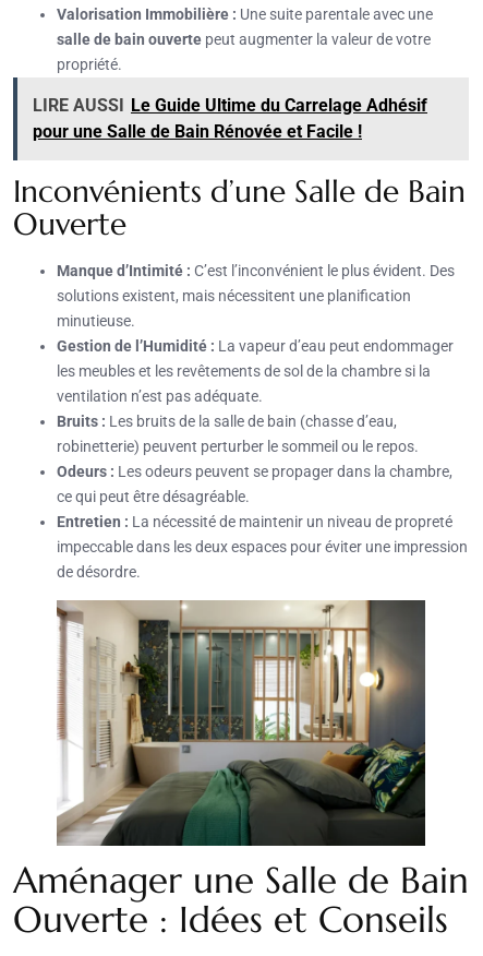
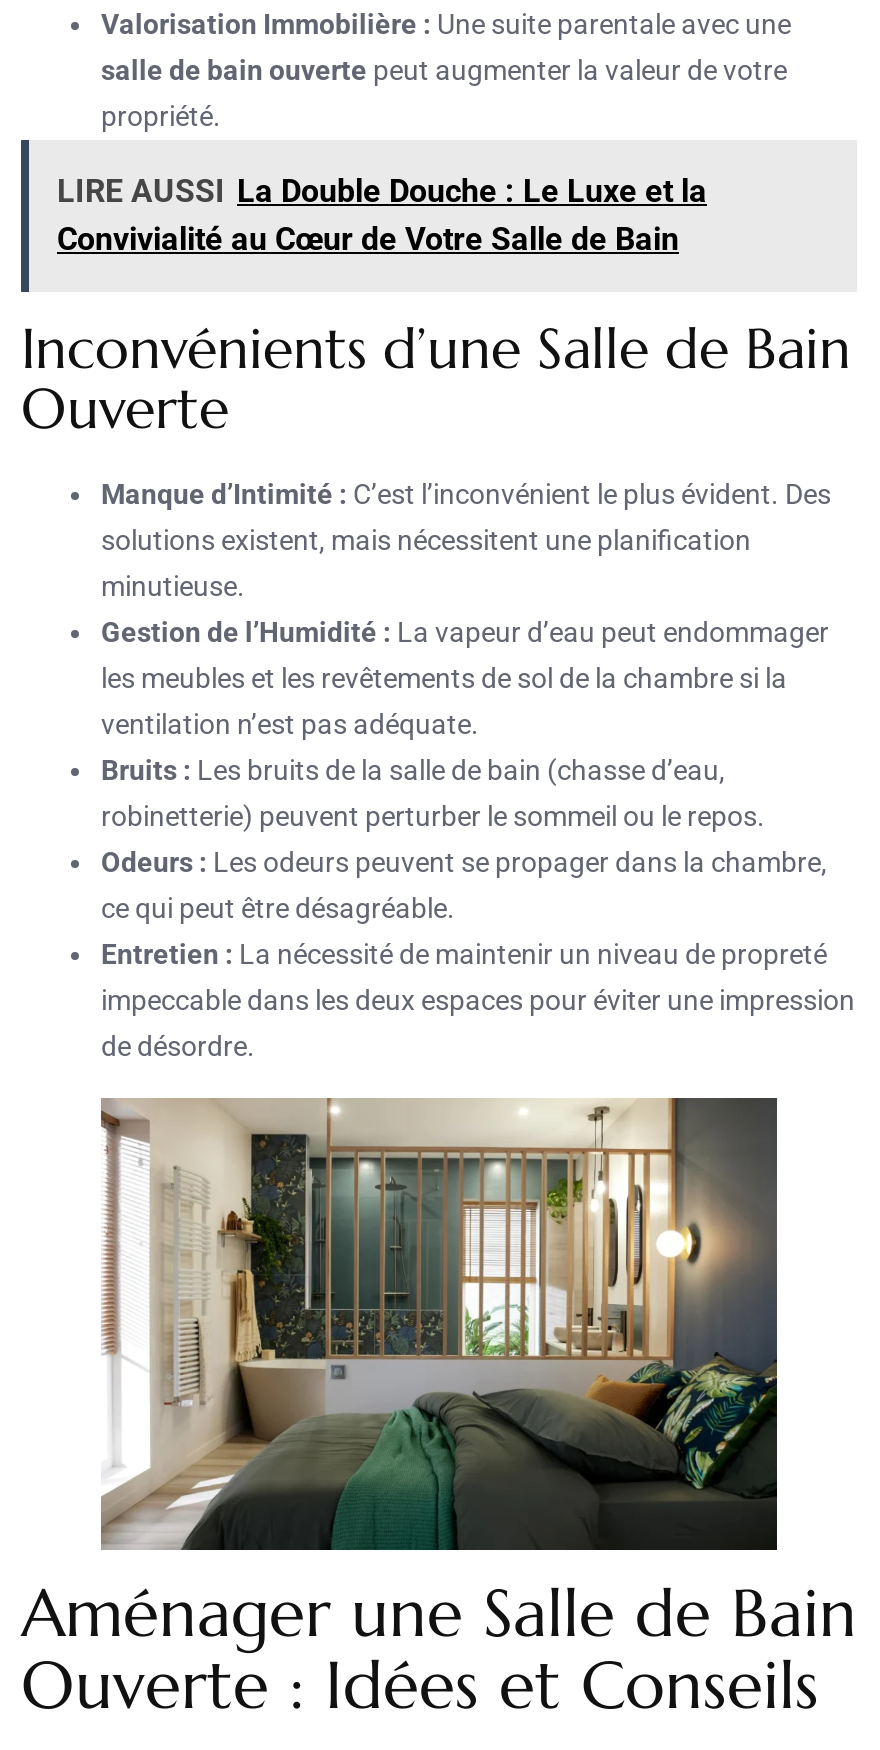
- LIRE AUSSI Le Guide Ultime du Carrelage Adhésif
- pour une Salle de Bain Rénovée et Facile !
+ LIRE AUSSI La Double Douche : Le Luxe et la
+ Convivialité au Cœur de Votre Salle de Bain
